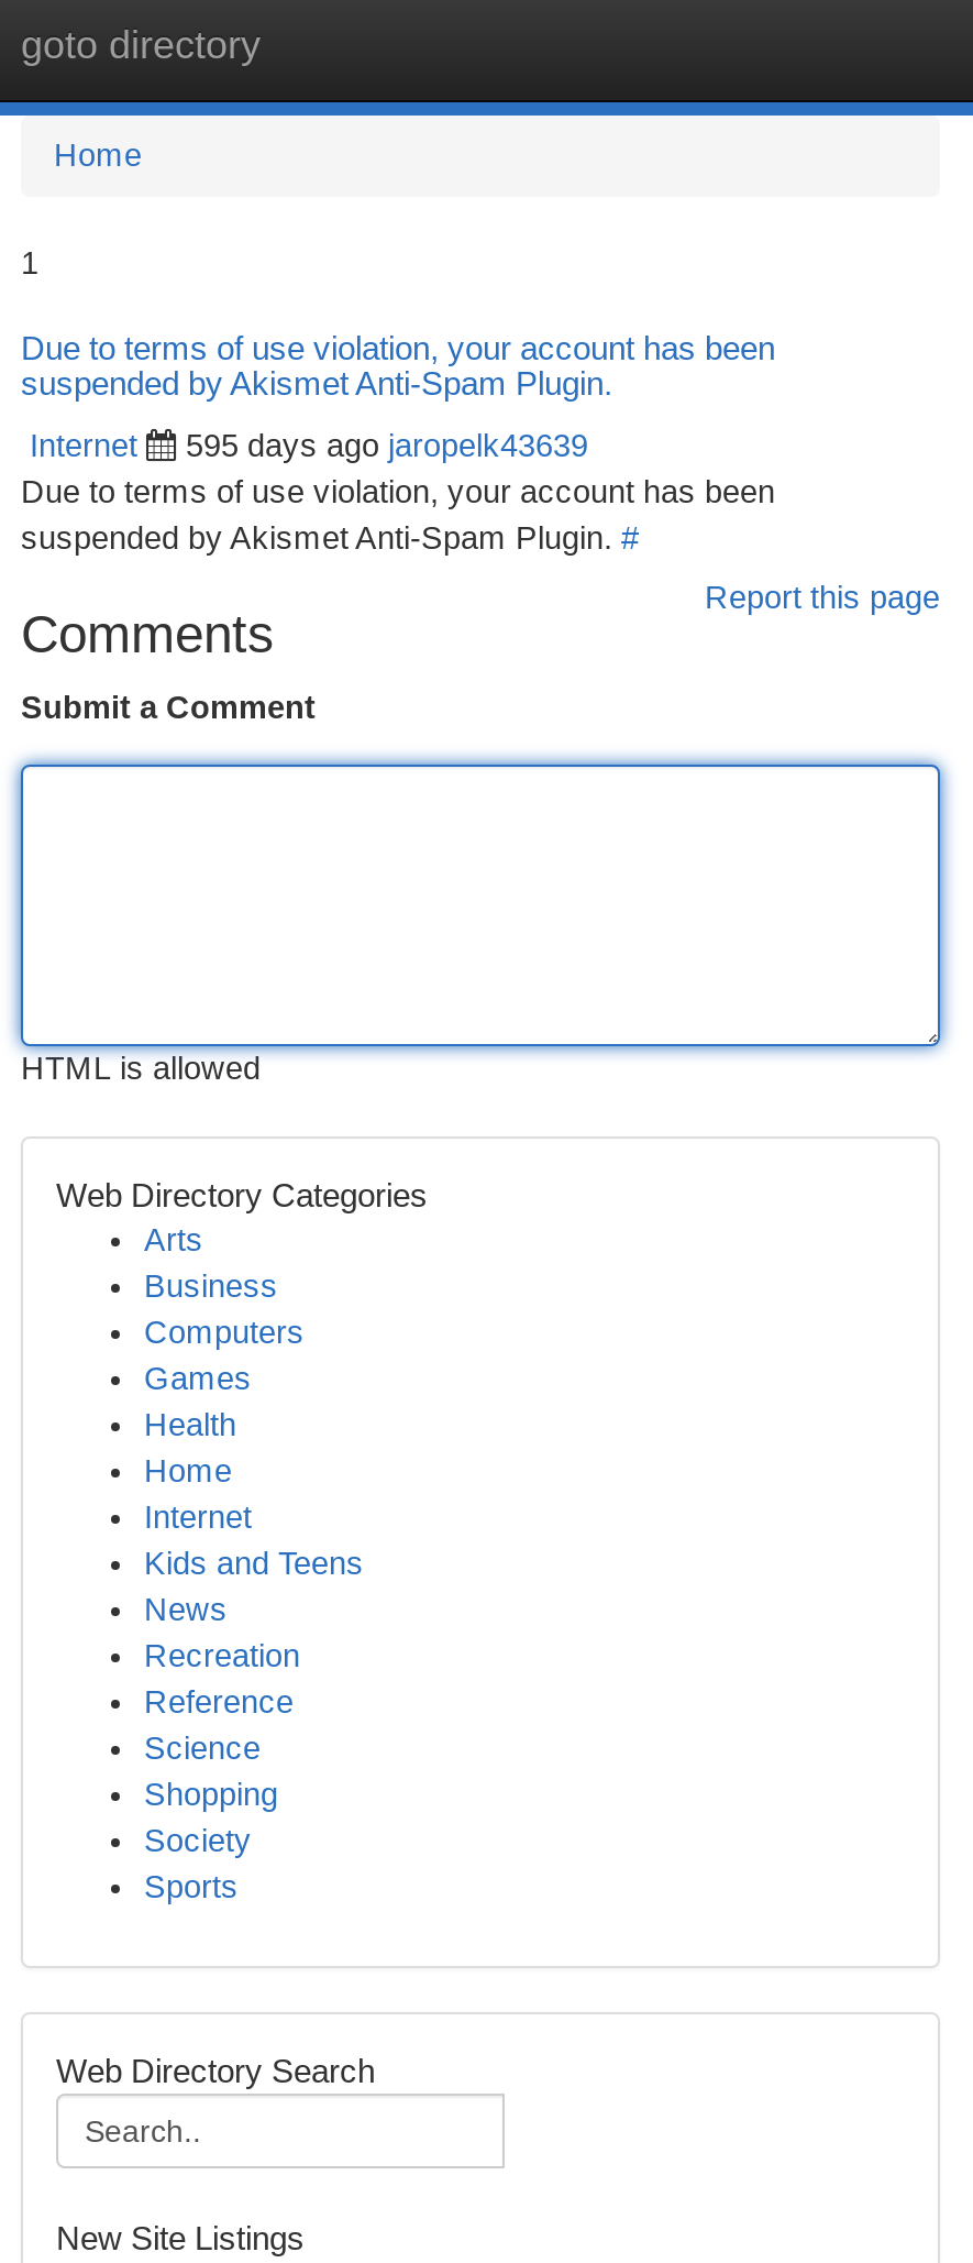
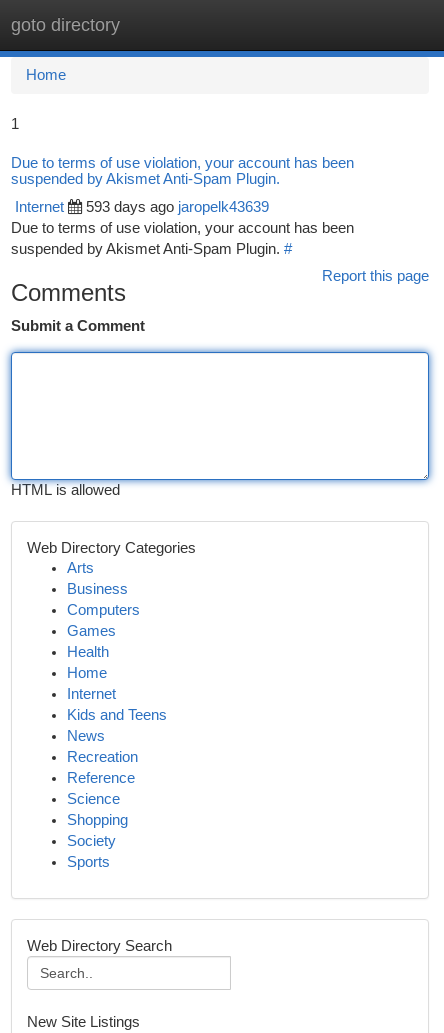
- 595 days ago jaropelk43639
+ 593 days ago jaropelk43639
